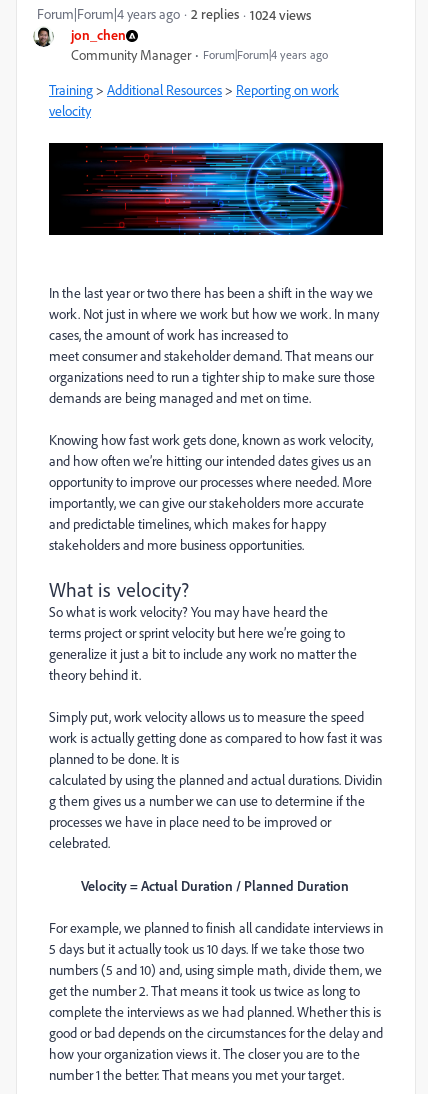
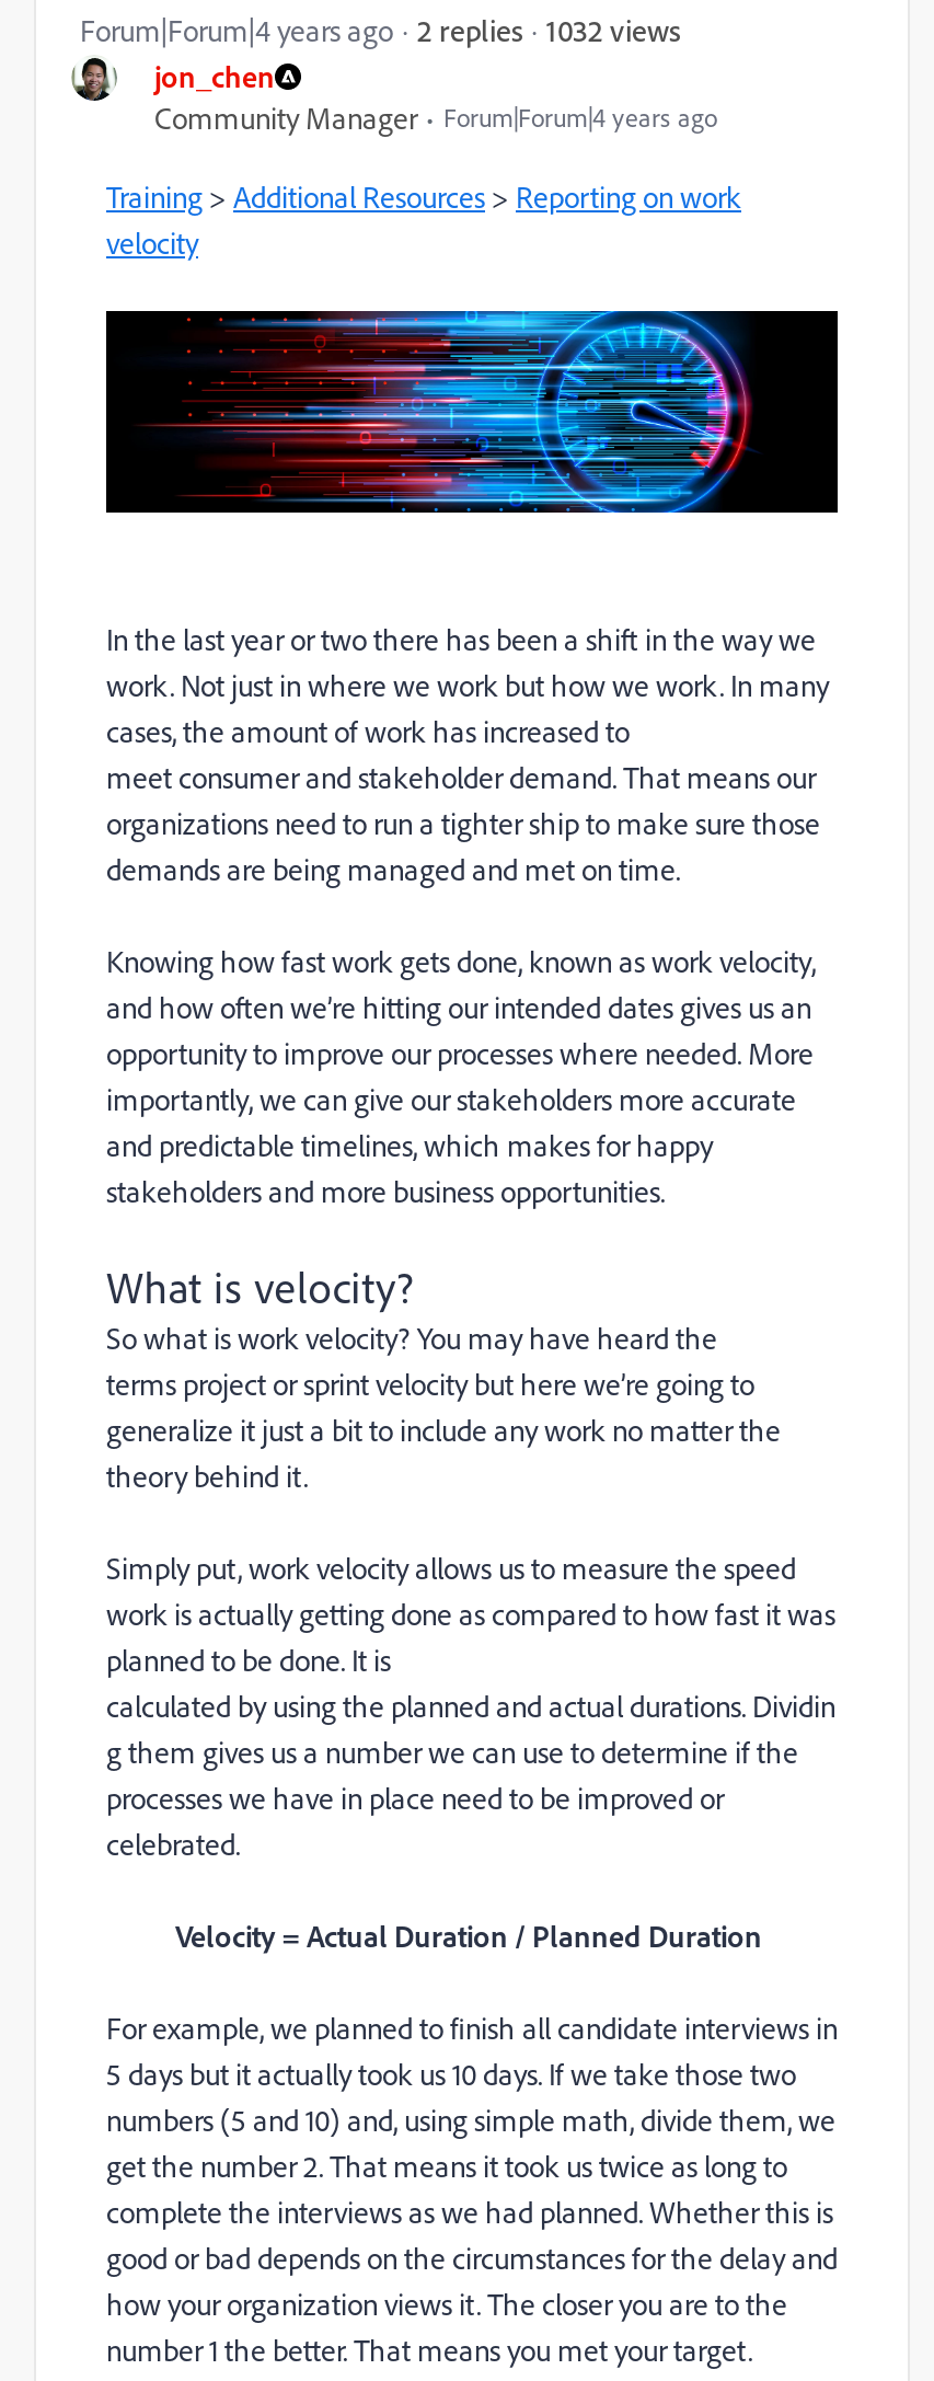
- 1024 views
+ 1032 views
